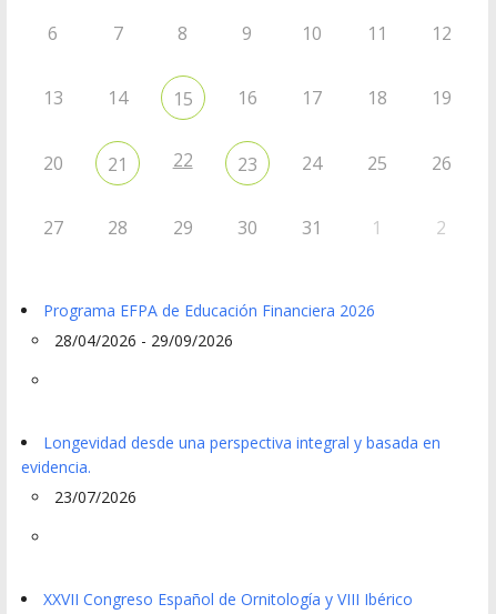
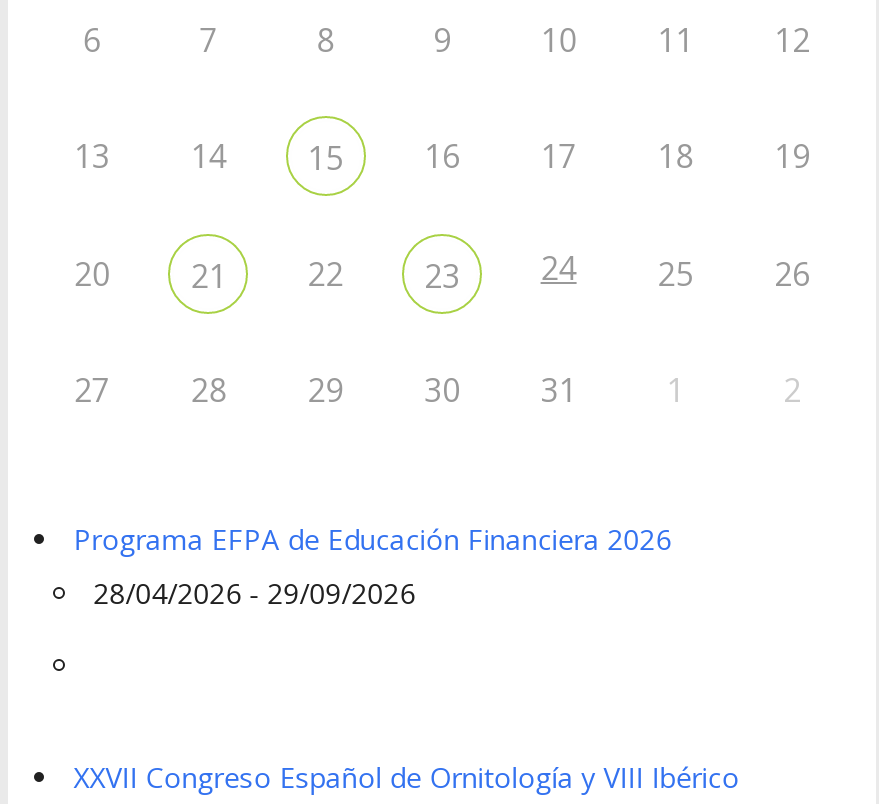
- Longevidad desde una perspectiva integral y basada en
- evidencia.
- 23/07/2026
